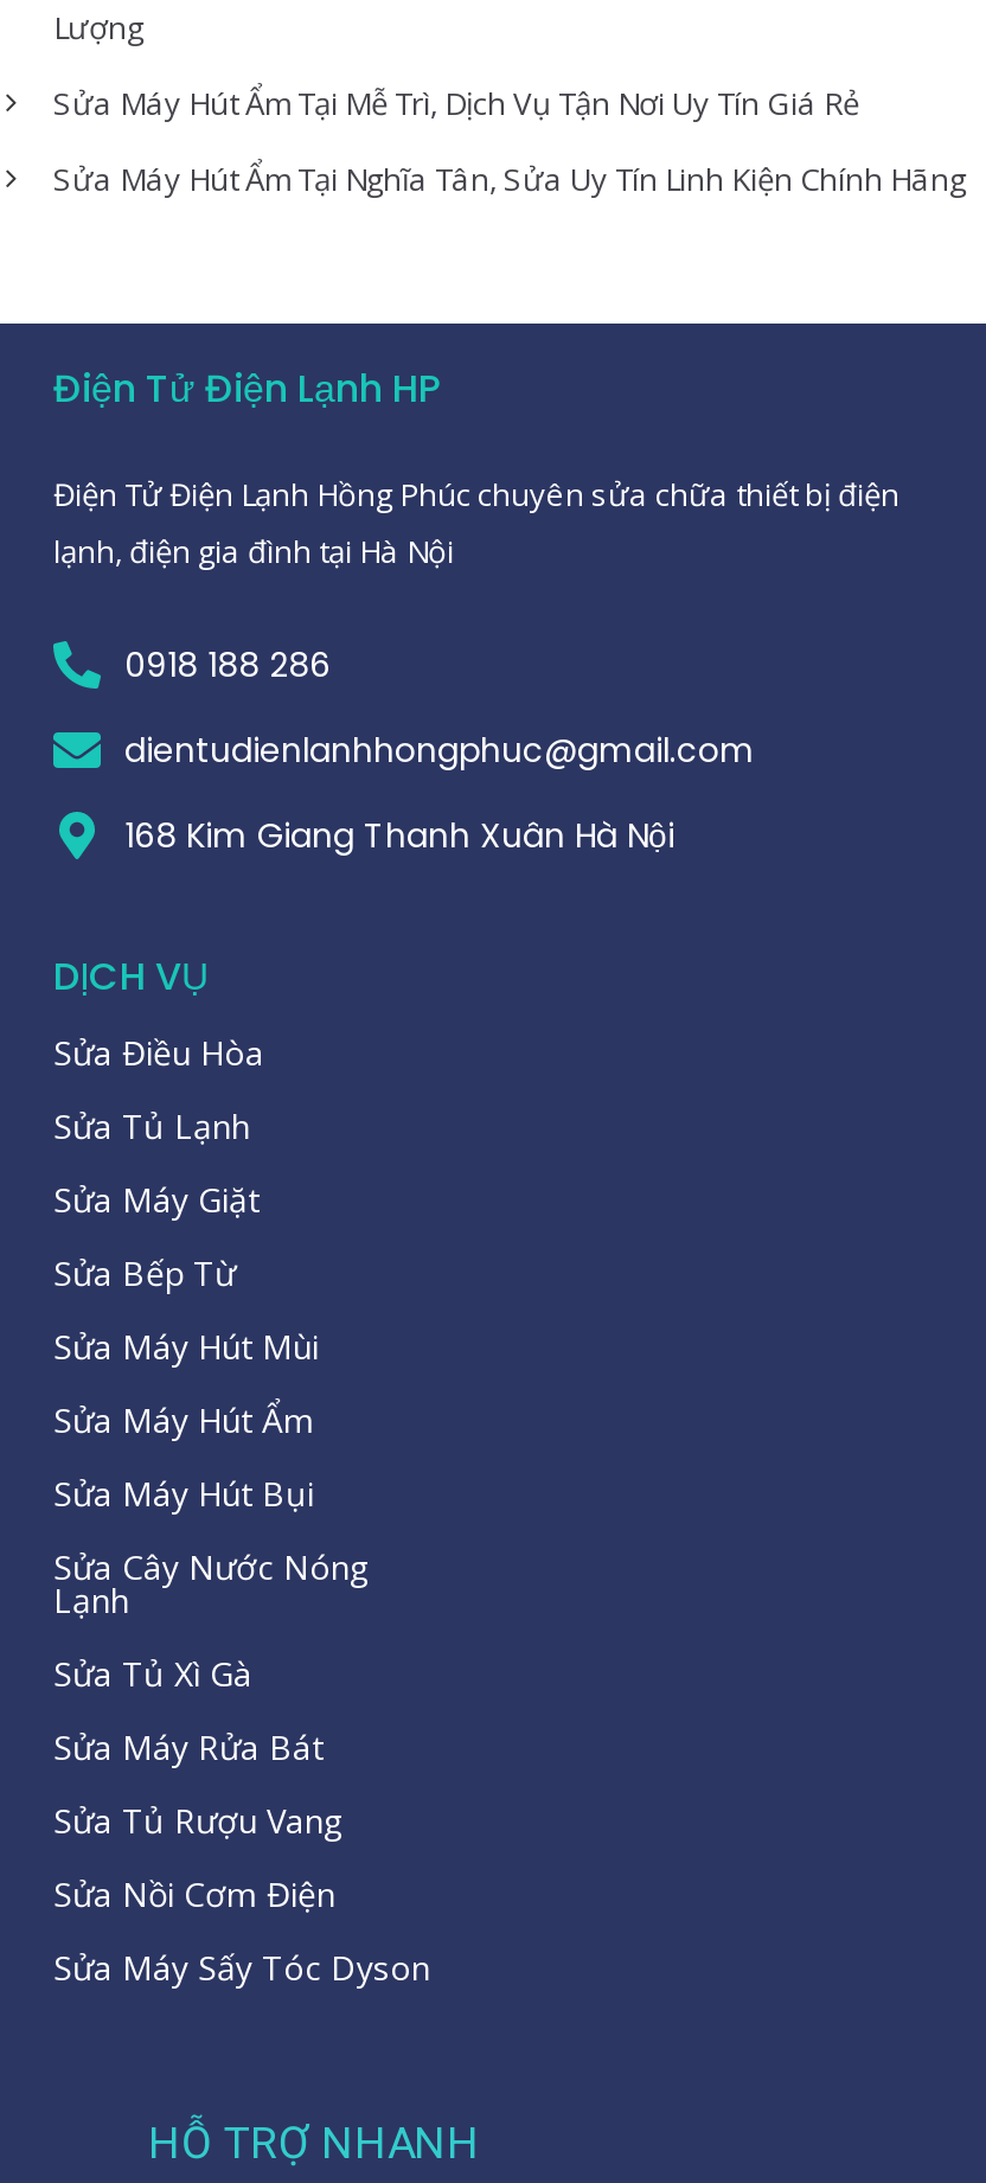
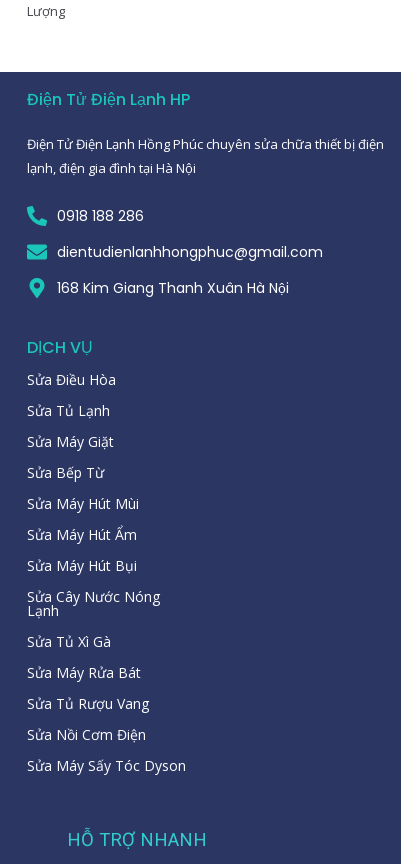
- Sửa Máy Hút Ẩm Tại Mễ Trì, Dịch Vụ Tận Nơi Uy Tín Giá Rẻ
- Sửa Máy Hút Ẩm Tại Nghĩa Tân, Sửa Uy Tín Linh Kiện Chính Hãng
